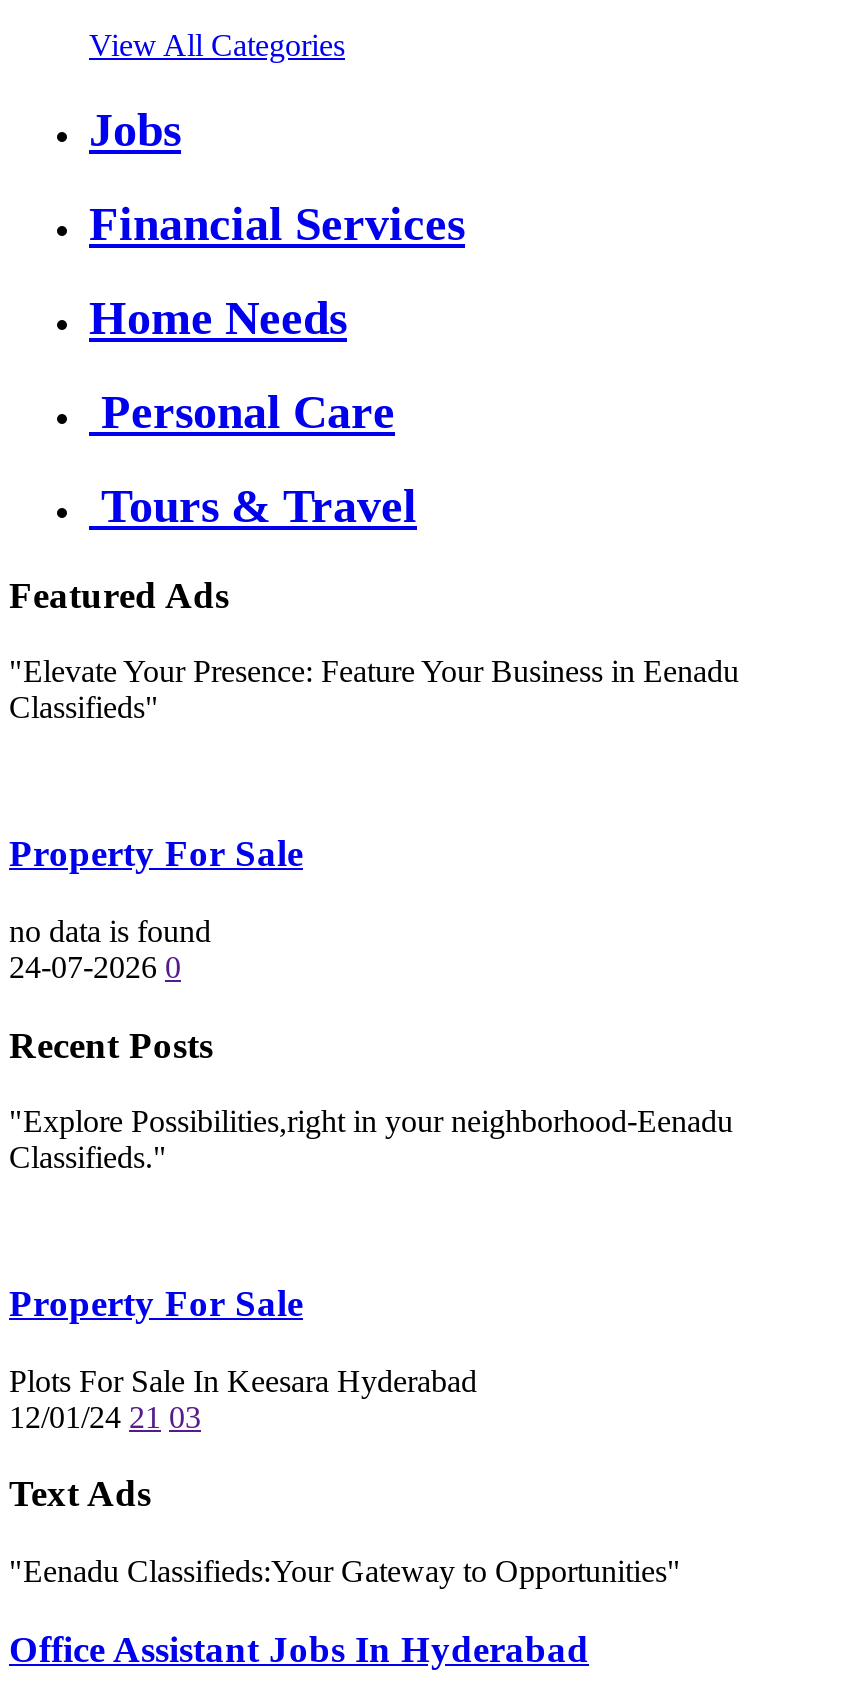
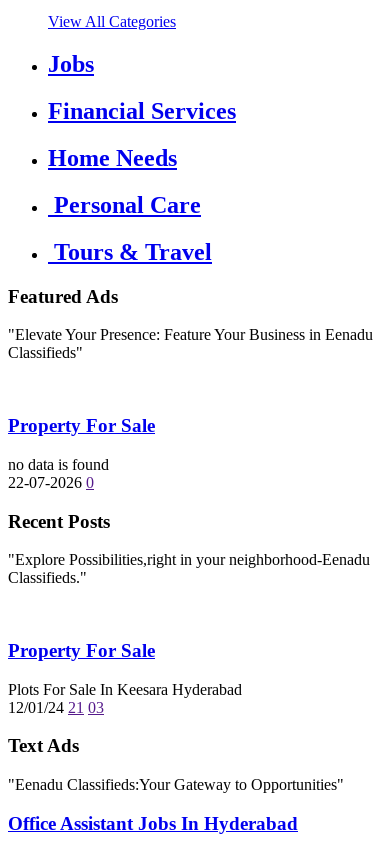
- 24-07-2026 0
+ 22-07-2026 0
